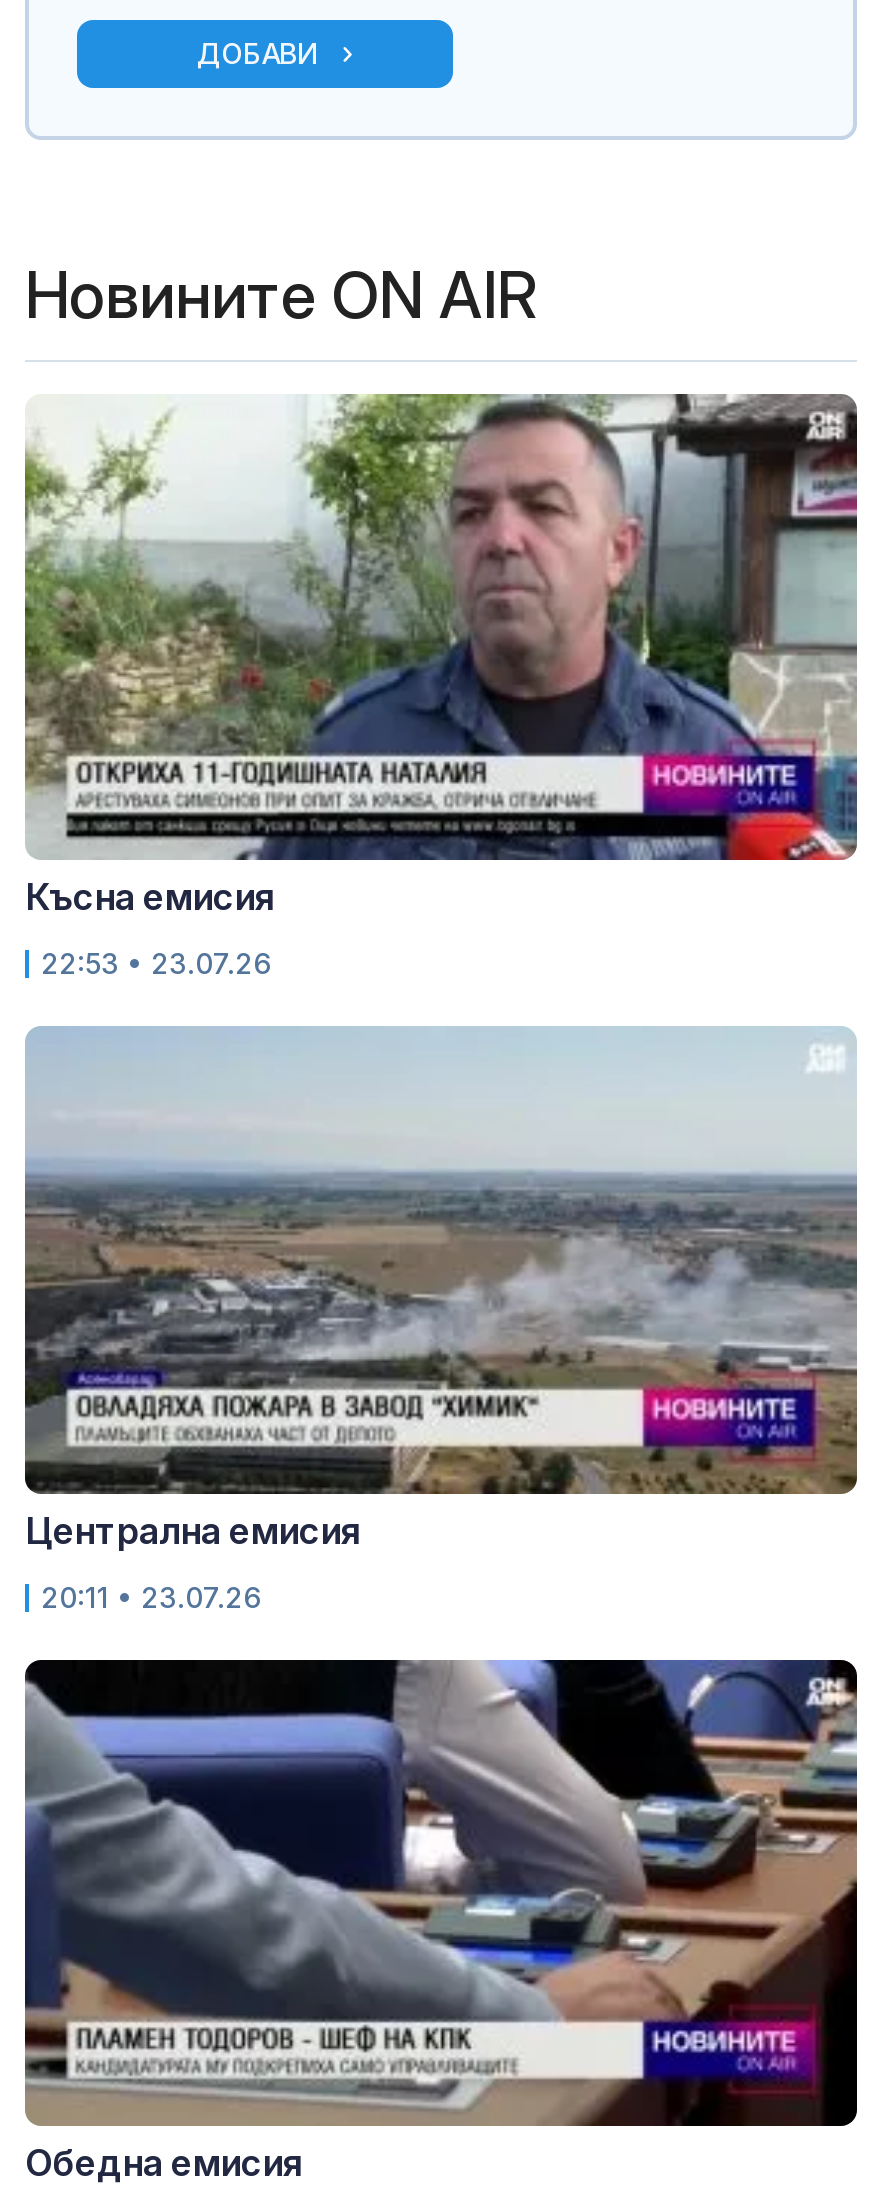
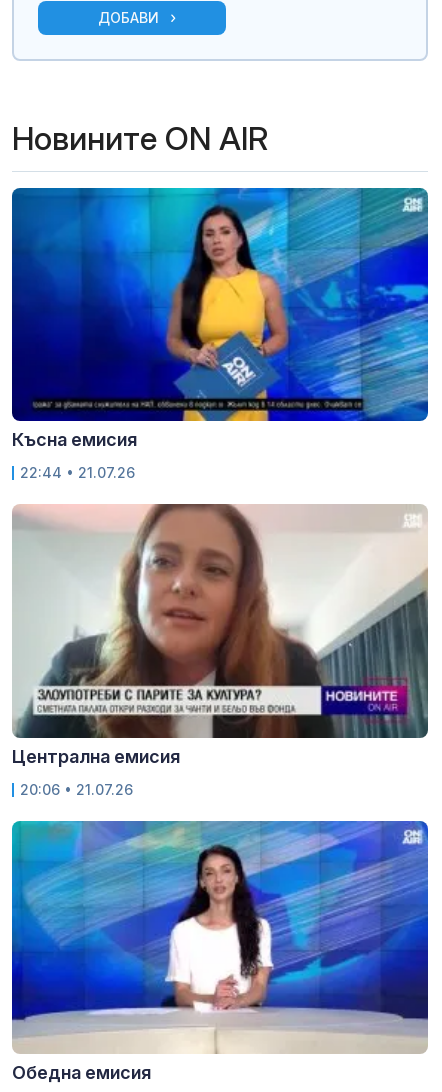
- [image]
+ [image]

- 22:53 • 23.07.26
+ 22:44 • 21.07.26

- [image]
+ [image]

- 20:11 • 23.07.26
+ 20:06 • 21.07.26

- [image]
+ [image]
